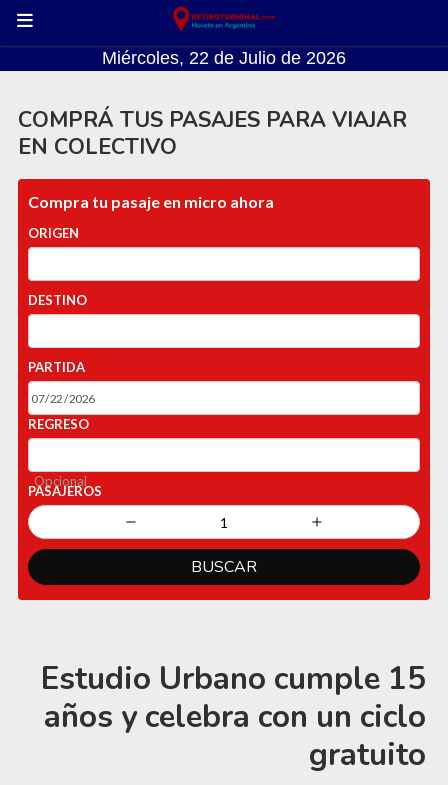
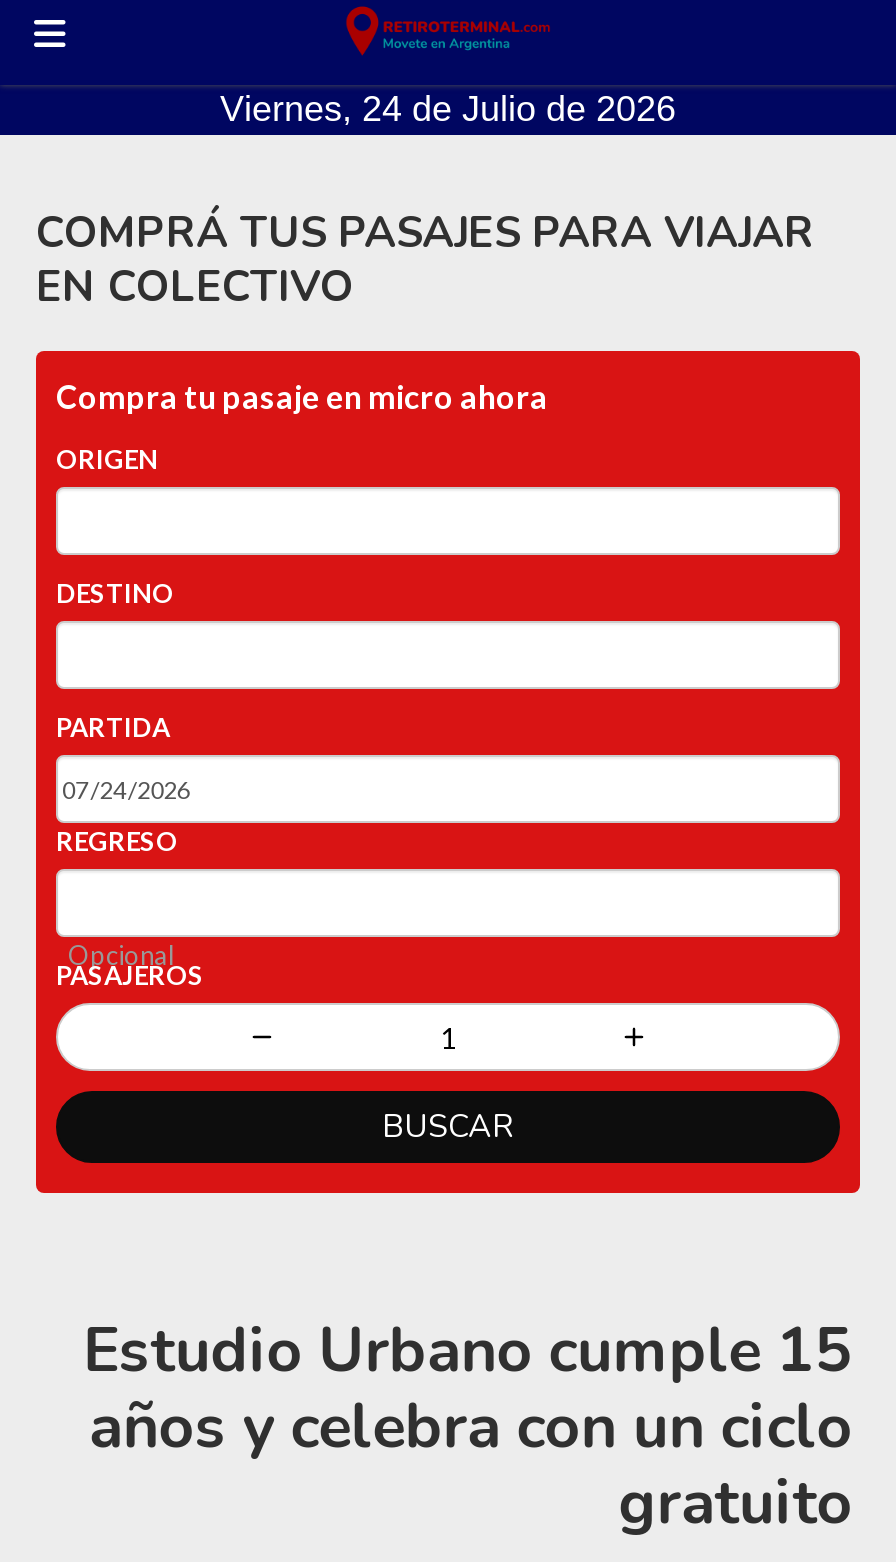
- Miércoles, 22 de Julio de 2026
+ Viernes, 24 de Julio de 2026
